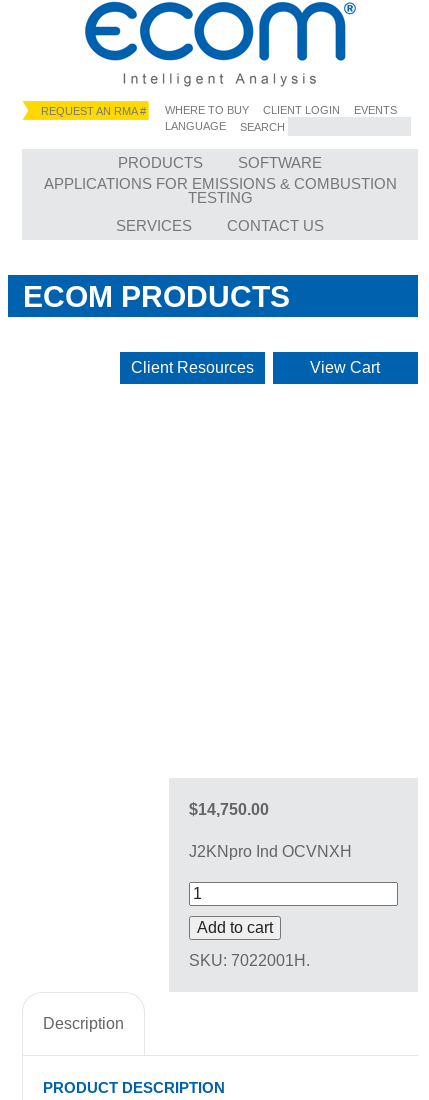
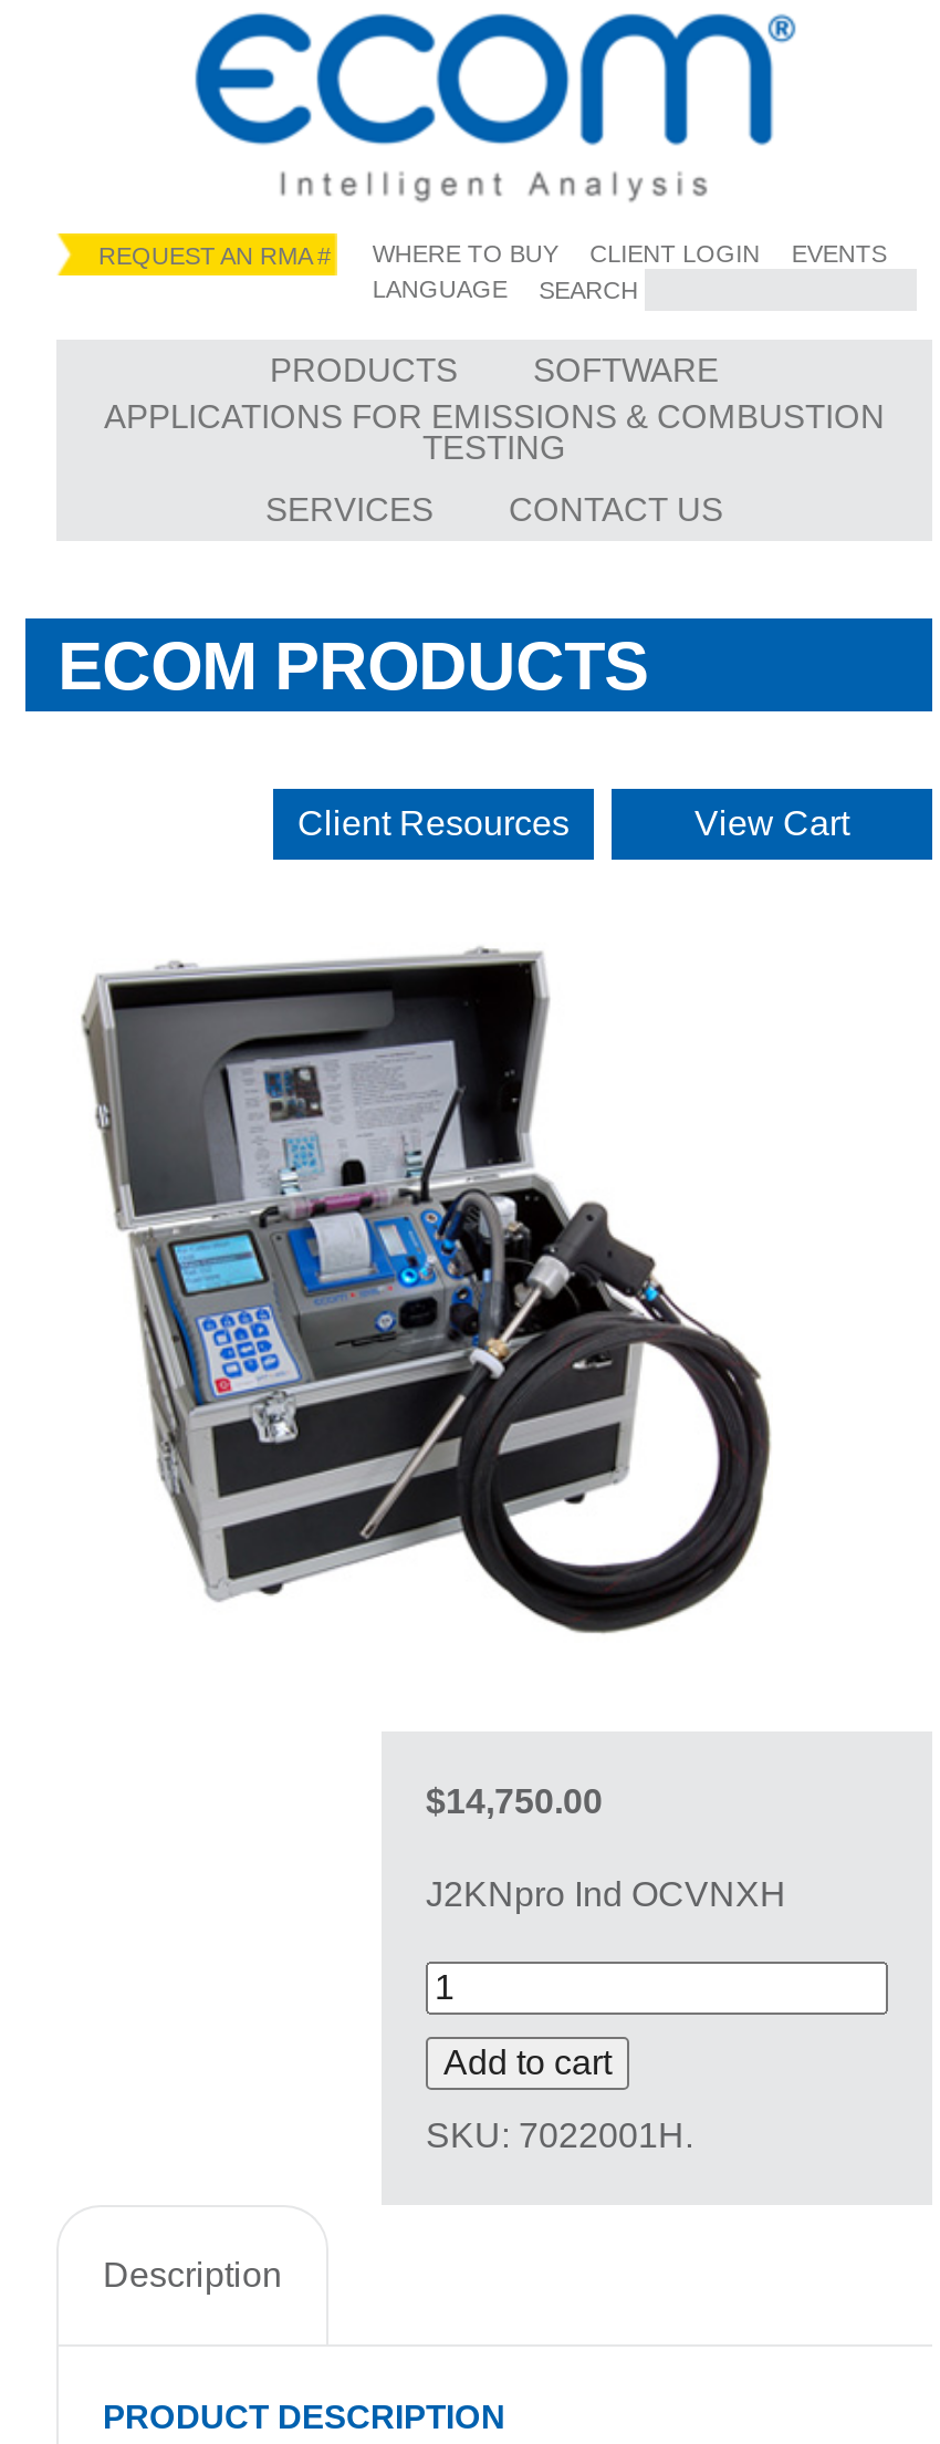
+ [image]
